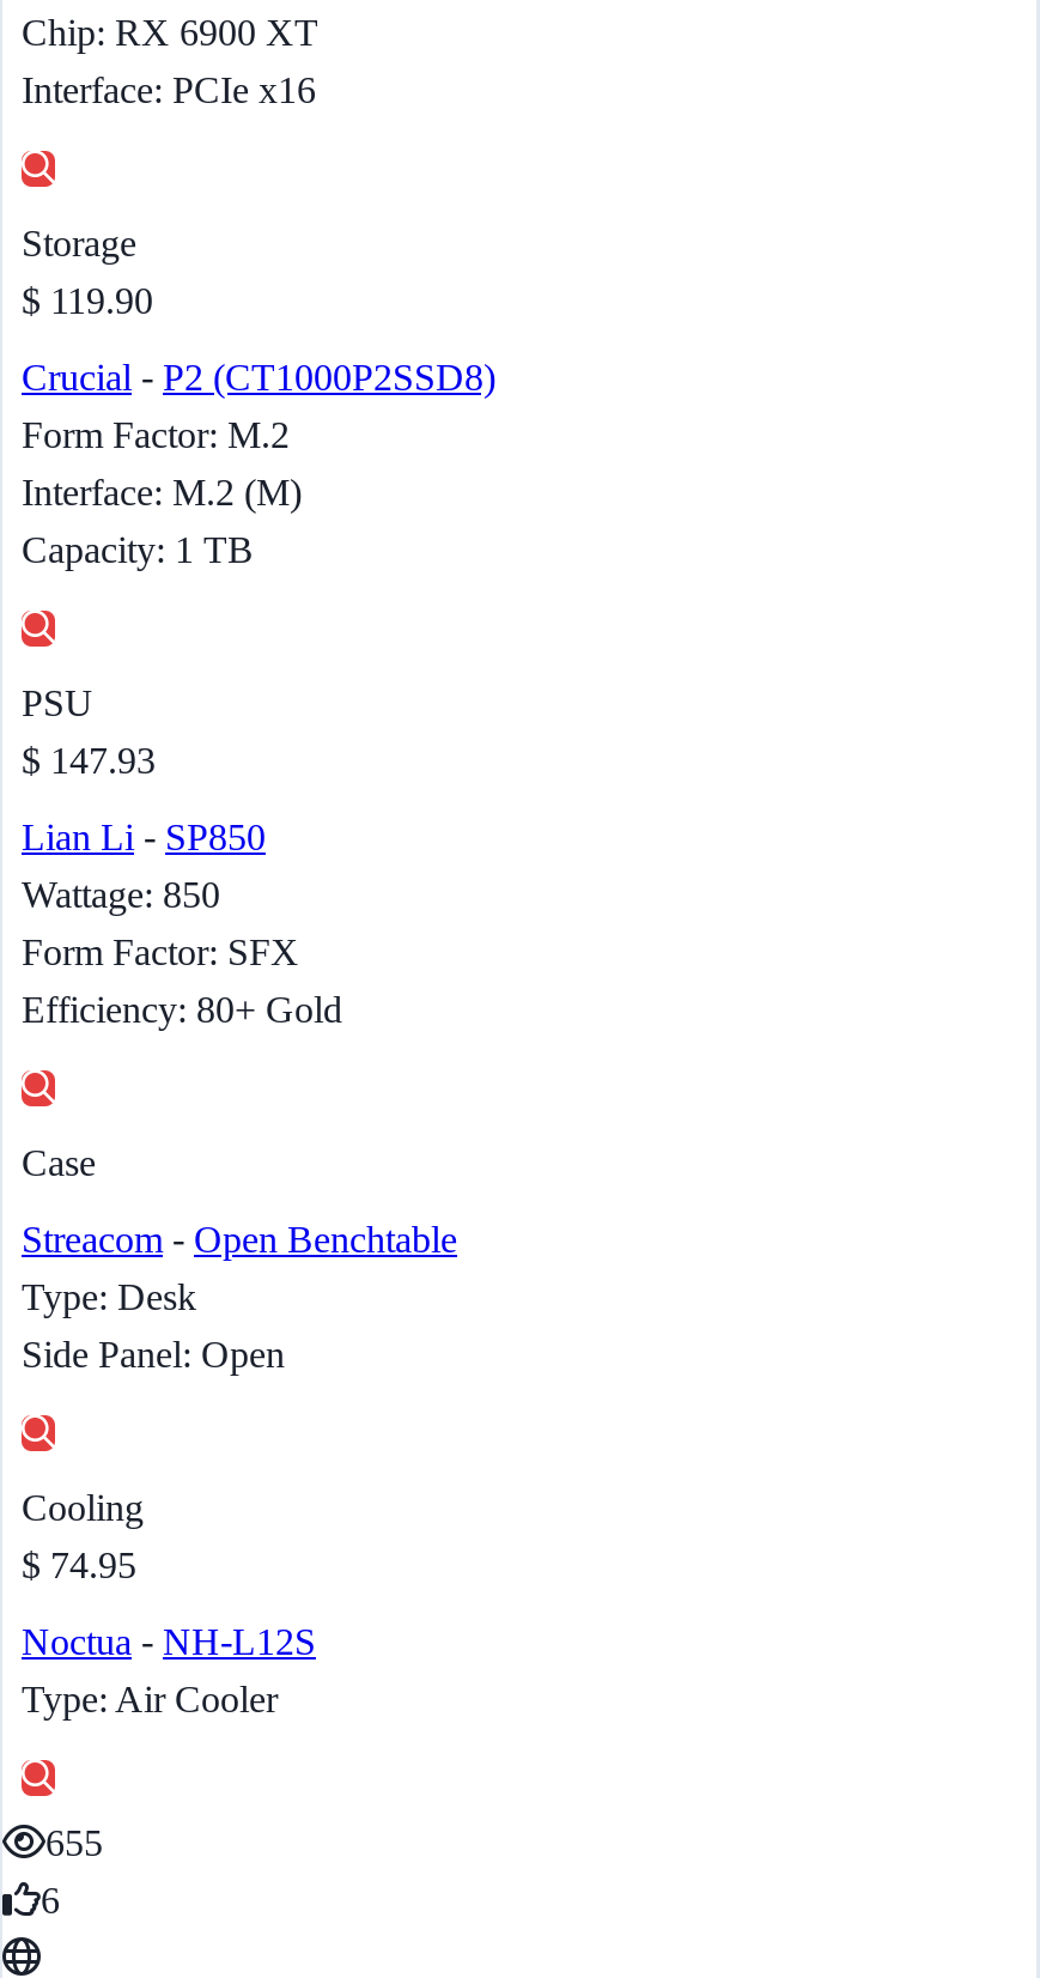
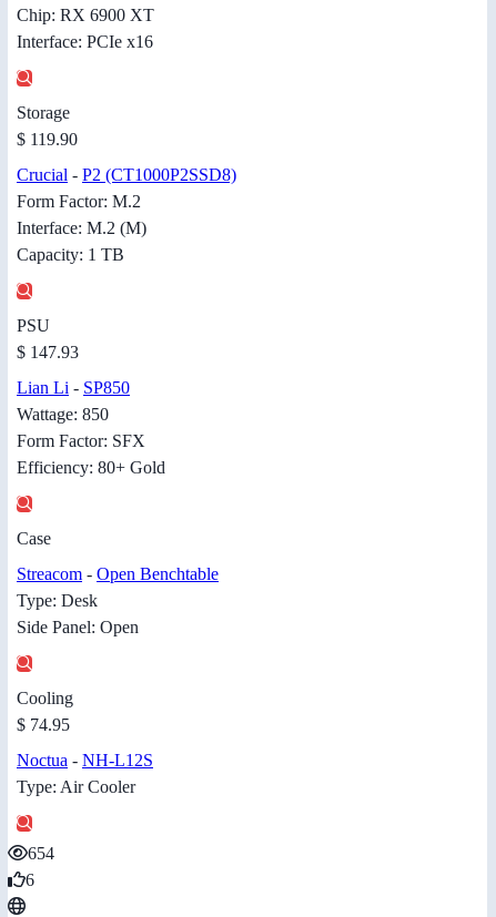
- 655
+ 654
